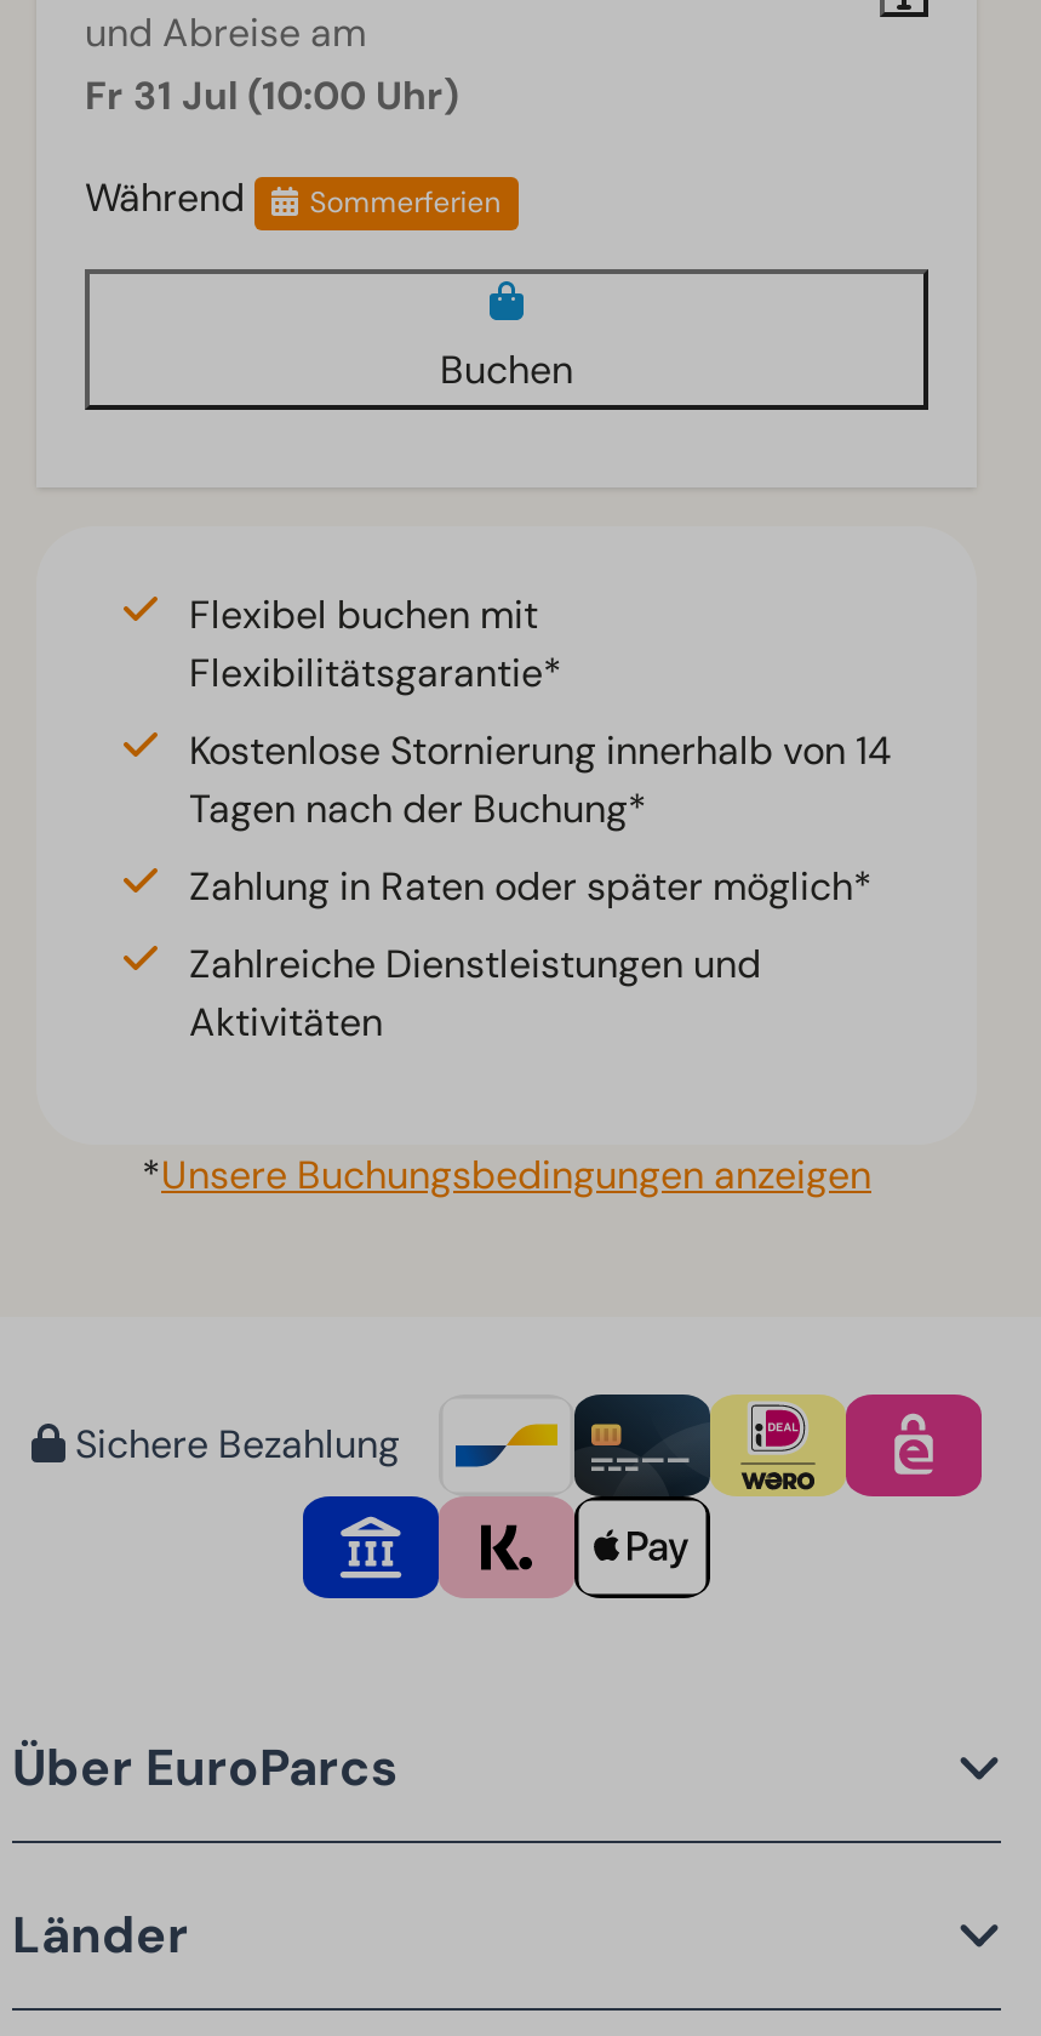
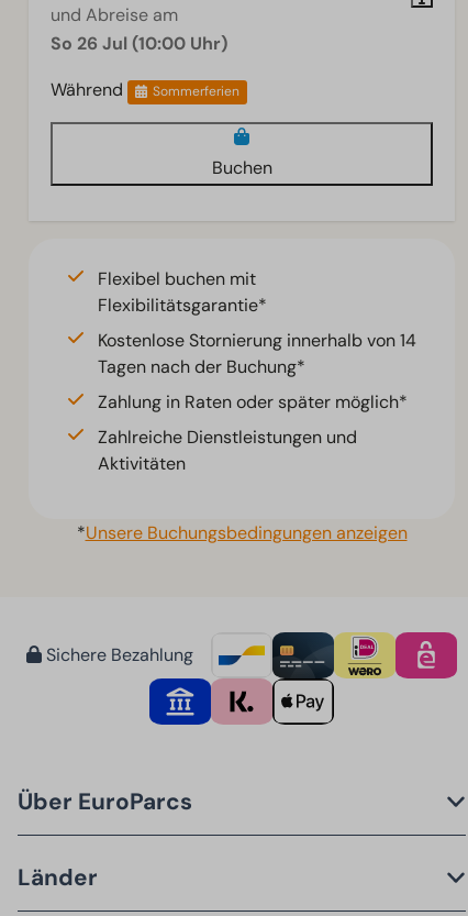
- Fr 31 Jul (10:00 Uhr)
+ So 26 Jul (10:00 Uhr)
